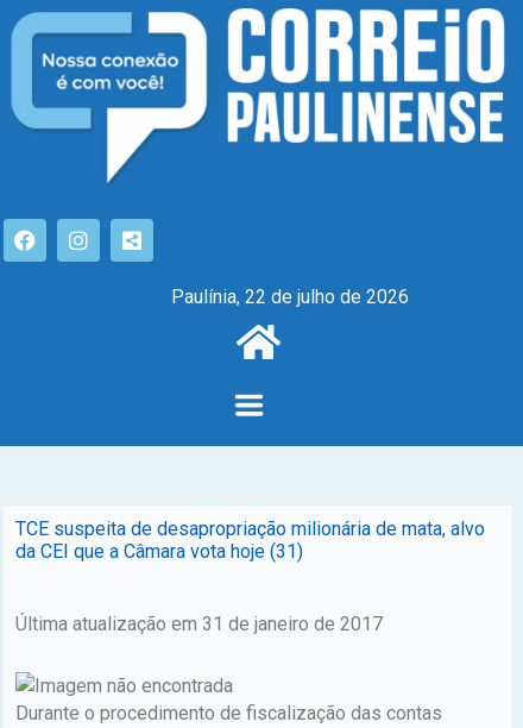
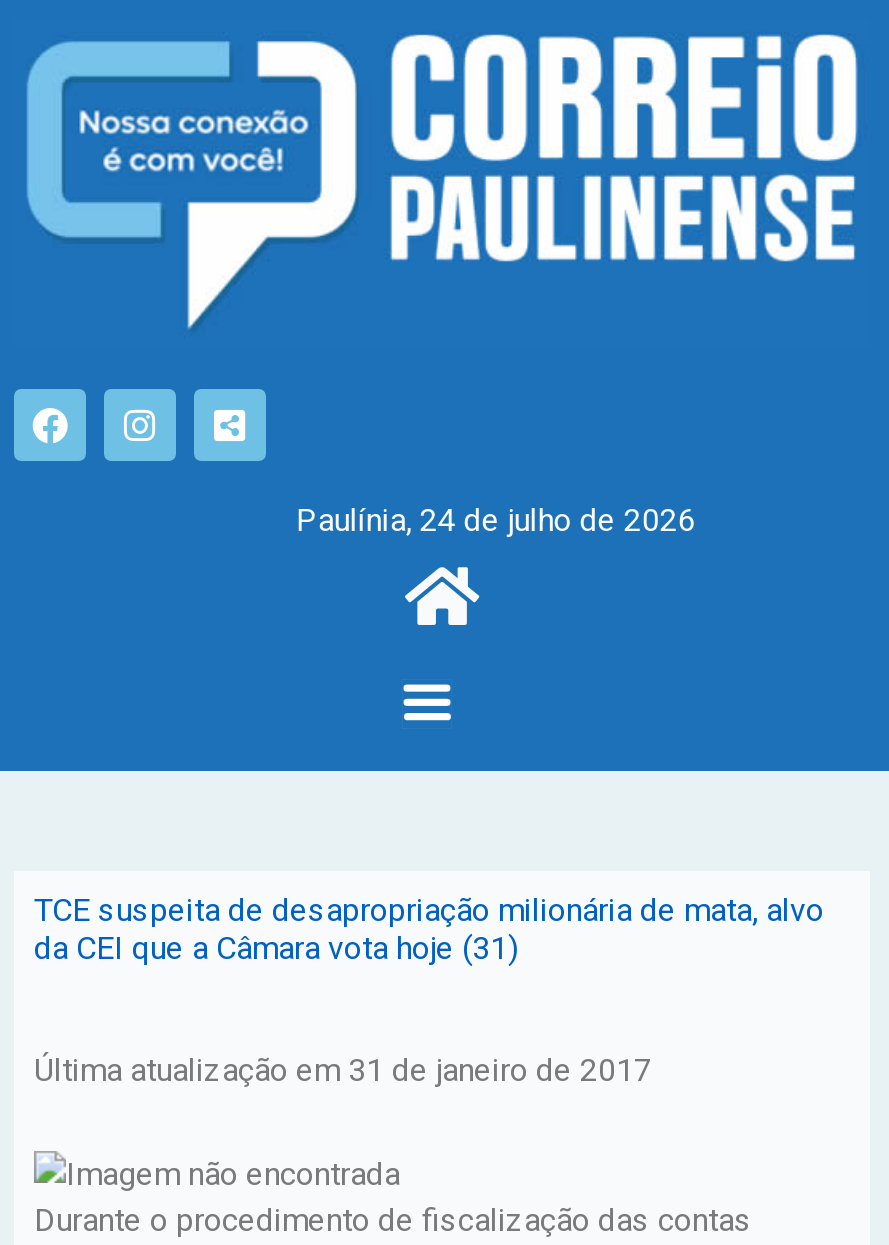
- Paulínia, 22 de julho de 2026
+ Paulínia, 24 de julho de 2026
